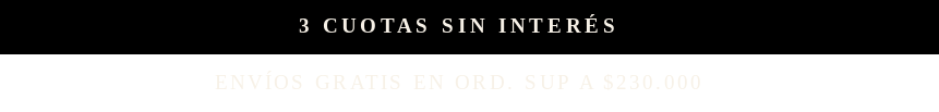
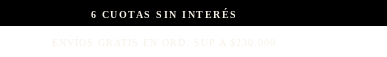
- 3 CUOTAS SIN INTERÉS
+ 6 CUOTAS SIN INTERÉS
